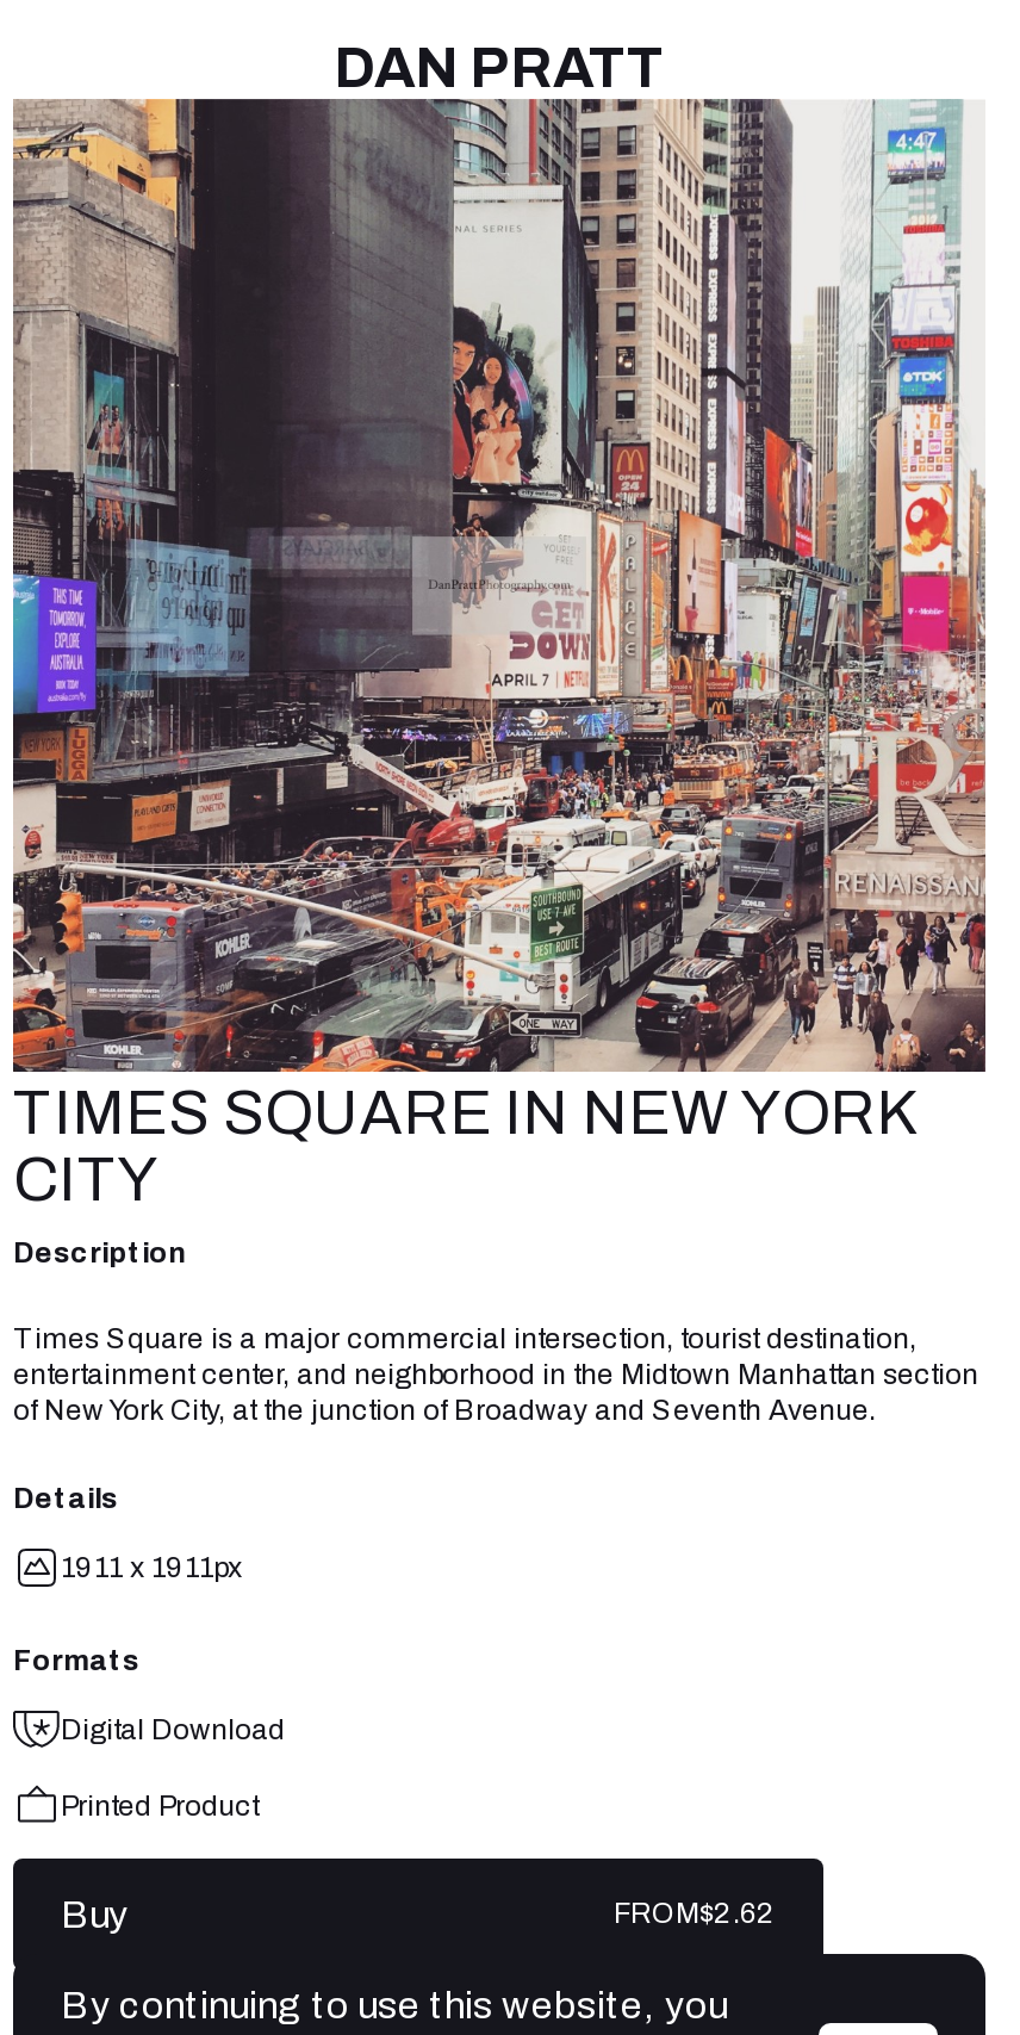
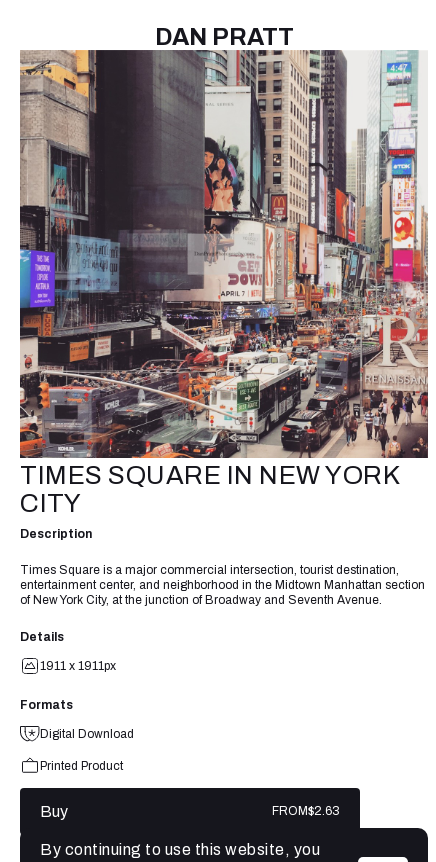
- FROM$2.62
+ FROM$2.63
